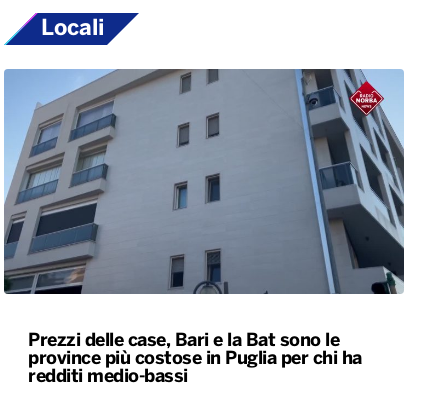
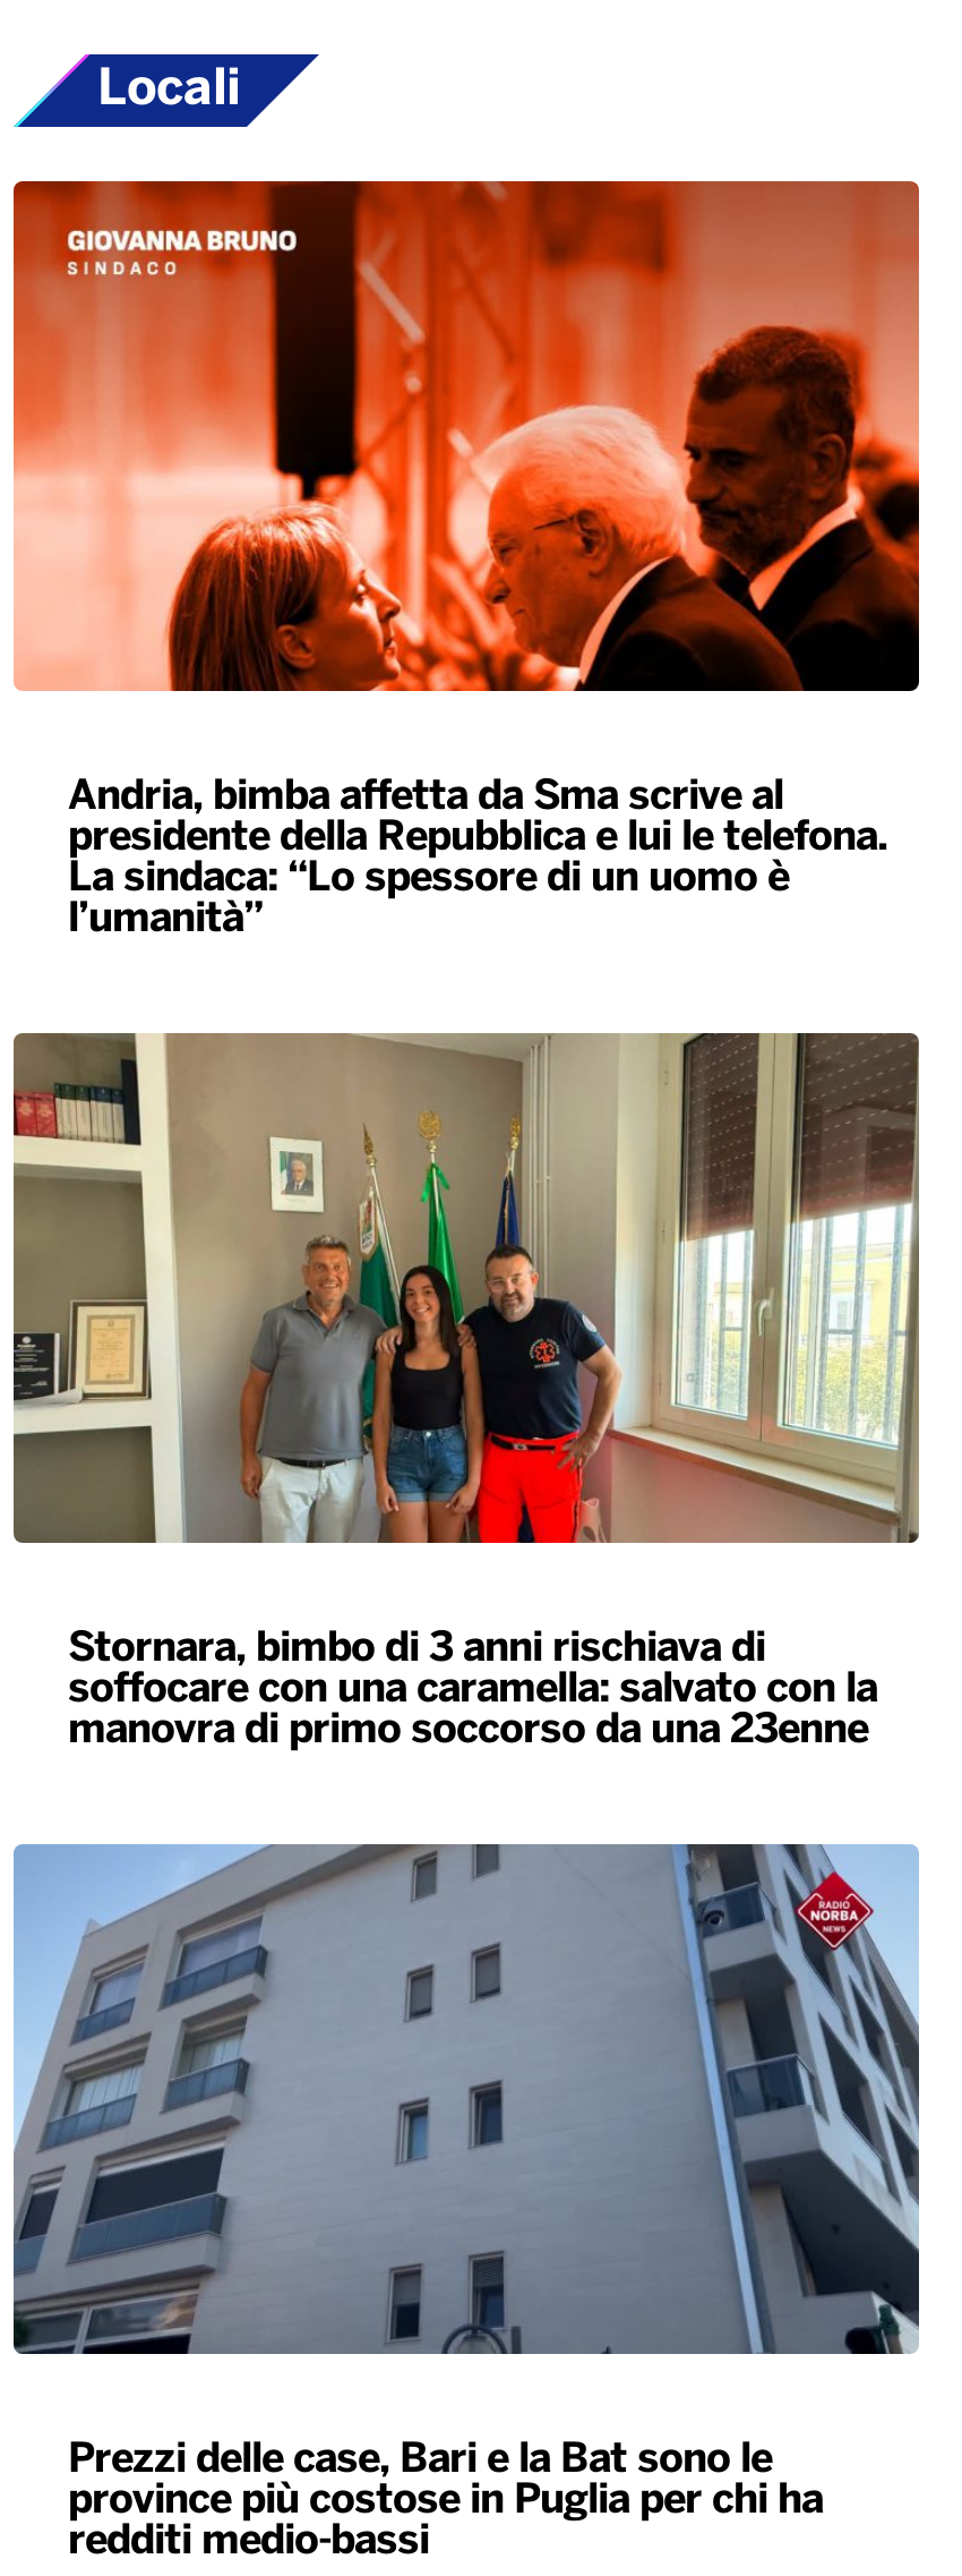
+ [image]
+ Andria, bimba affetta da Sma scrive al
+ presidente della Repubblica e lui le telefona.
+ La sindaca: “Lo spessore di un uomo è
+ l’umanità”

+ [image]
+ Stornara, bimbo di 3 anni rischiava di
+ soffocare con una caramella: salvato con la
+ manovra di primo soccorso da una 23enne
